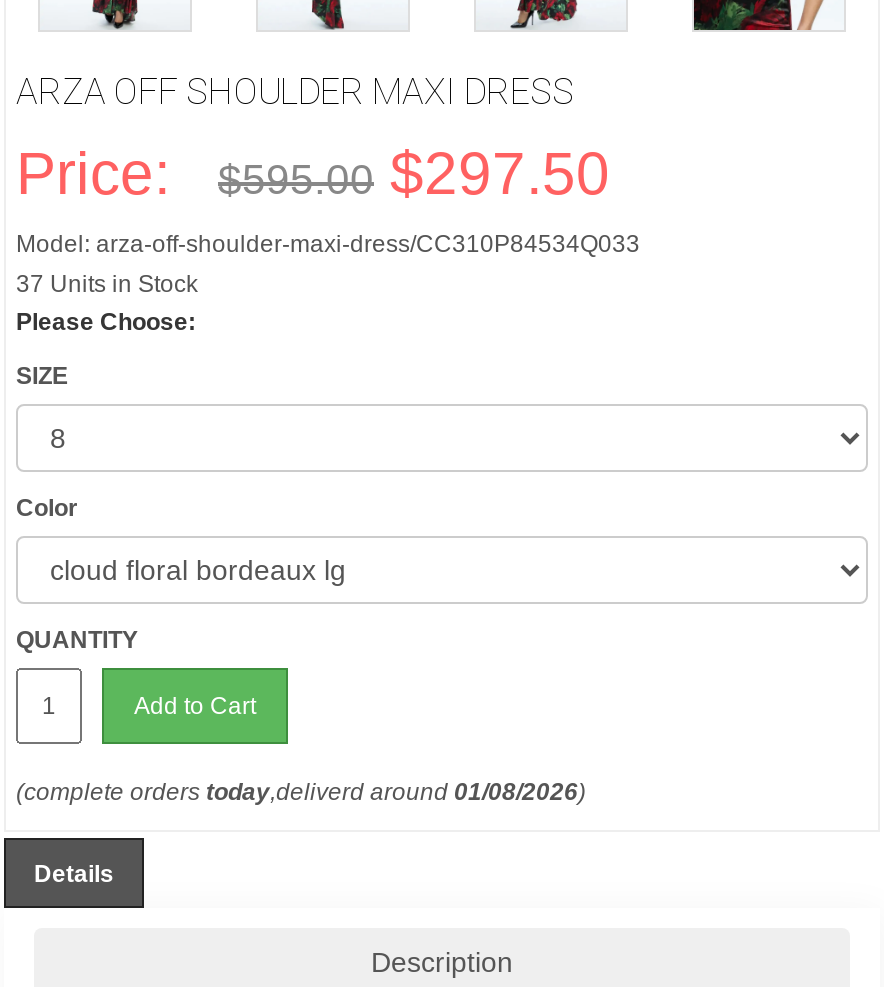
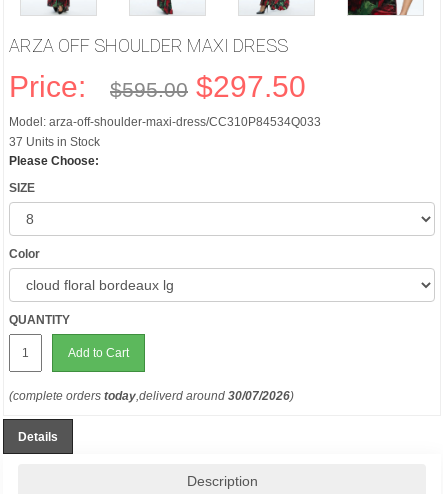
- (complete orders today,deliverd around 01/08/2026)
+ (complete orders today,deliverd around 30/07/2026)
